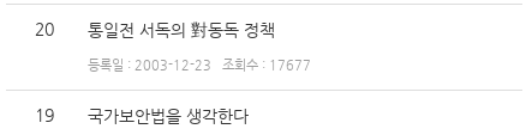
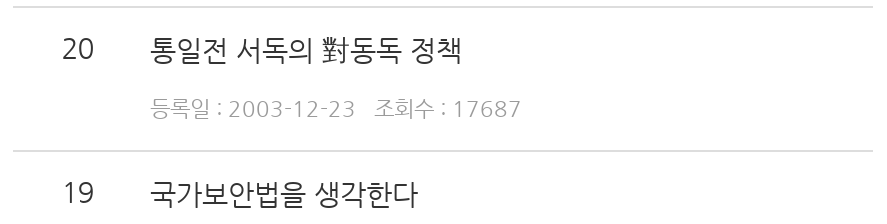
- 등록일 : 2003-12-23 조회수 : 17677
+ 등록일 : 2003-12-23 조회수 : 17687
